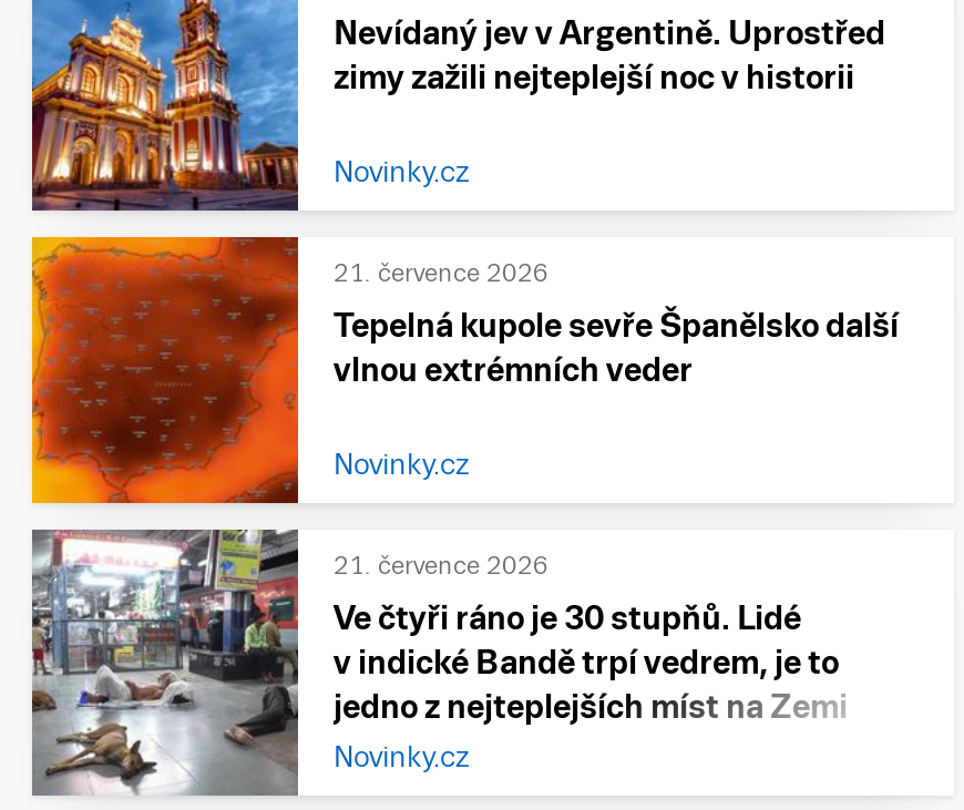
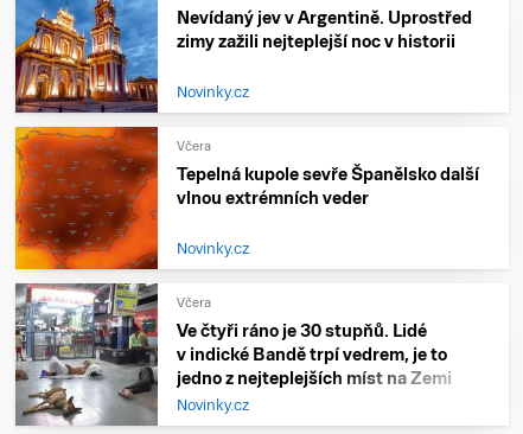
- 21. července 2026
+ Včera

- 21. července 2026
+ Včera
